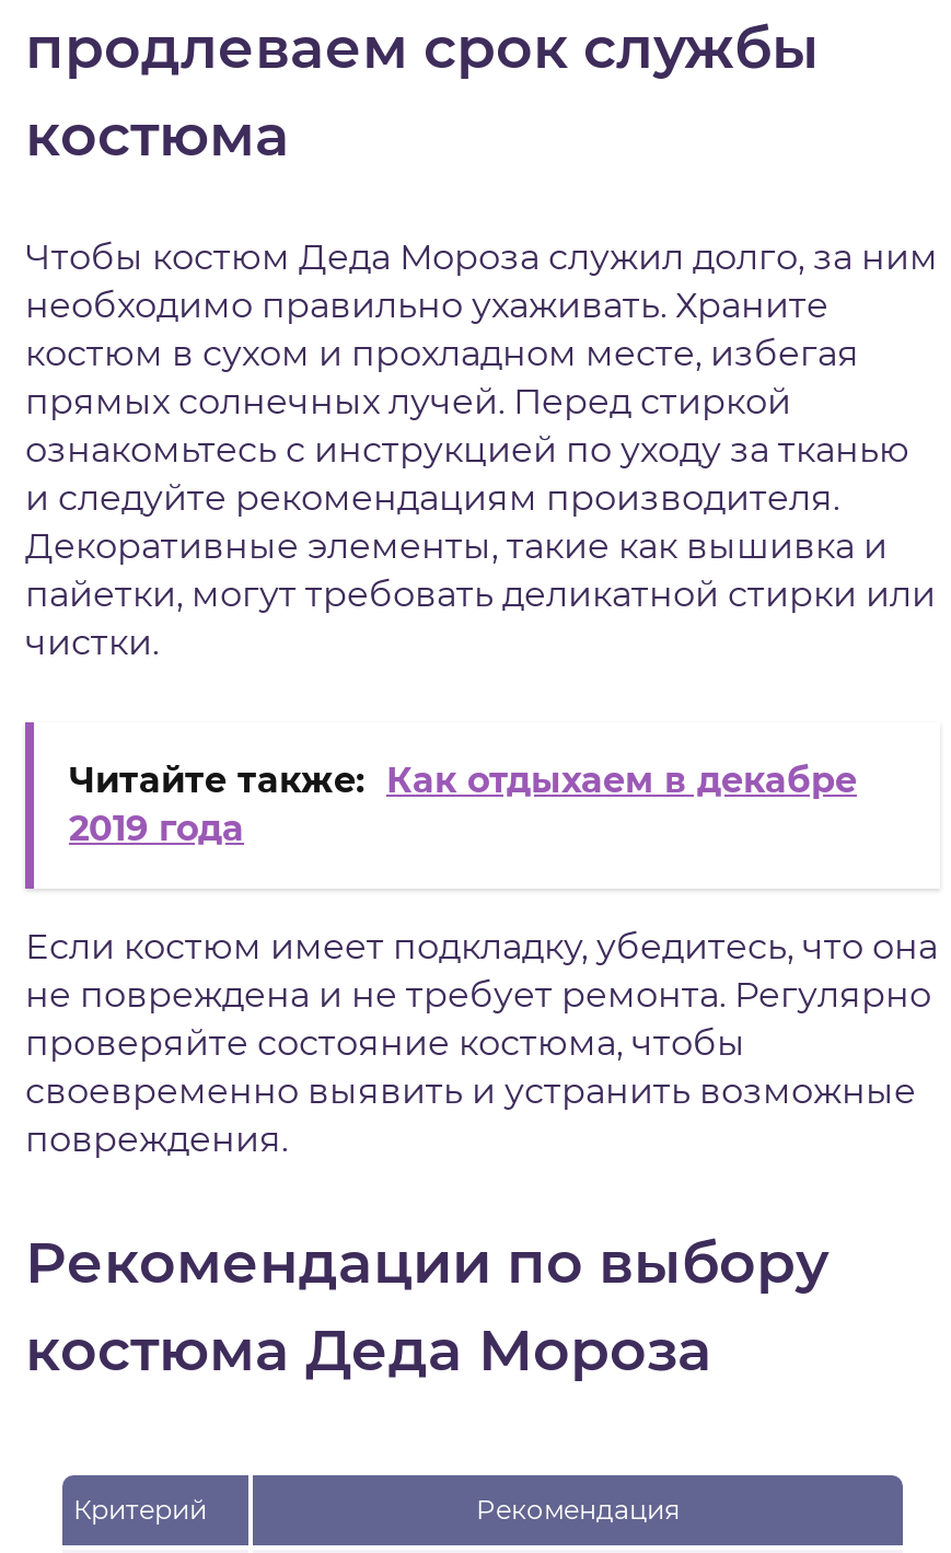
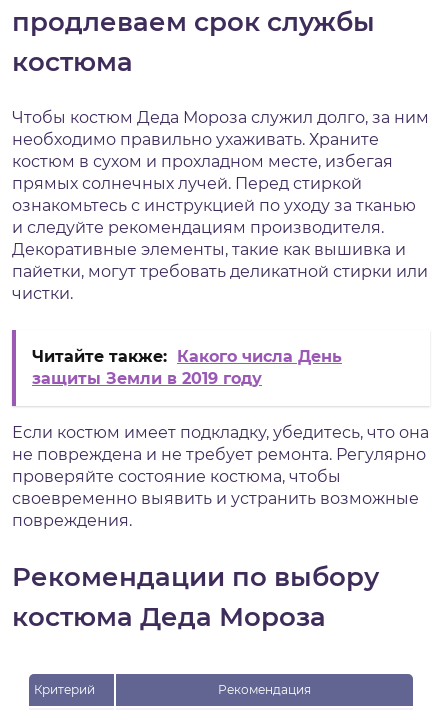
- Читайте также: Как отдыхаем в декабре
- 2019 года
+ Читайте также: Какого числа День
+ защиты Земли в 2019 году
